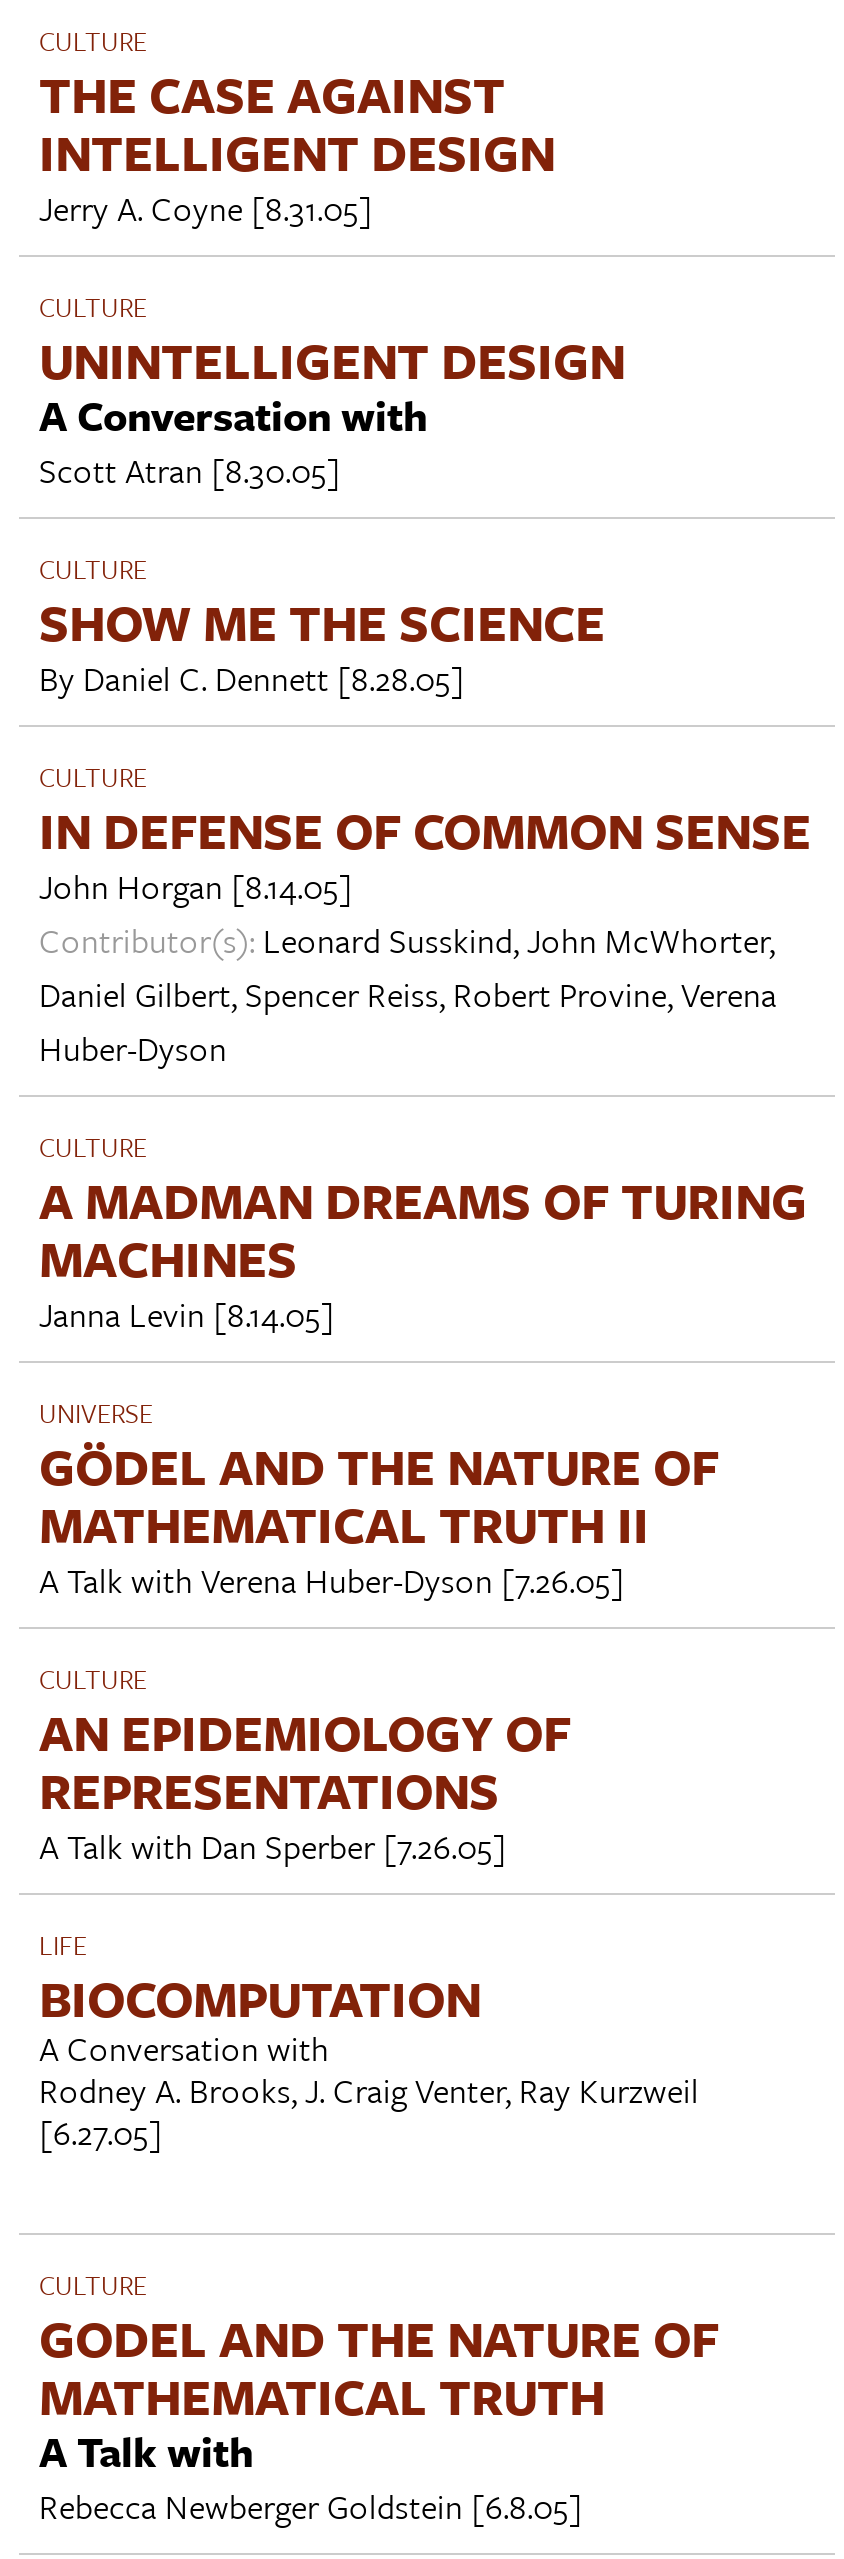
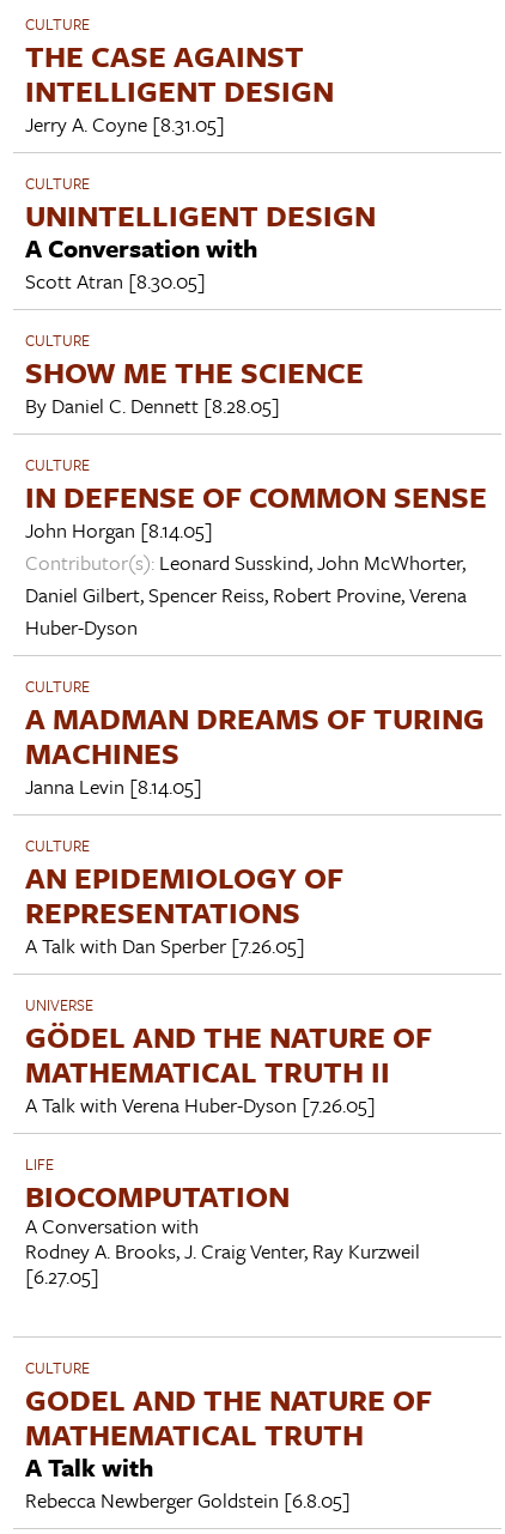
moved down: UNIVERSE | GÖDEL AND THE NATURE OF | MATHEMATICAL TRUTH II | A Talk with Verena Huber-Dyson [7.26.05]

moved up: CULTURE | AN EPIDEMIOLOGY OF | REPRESENTATIONS | A Talk with Dan Sperber [7.26.05]
